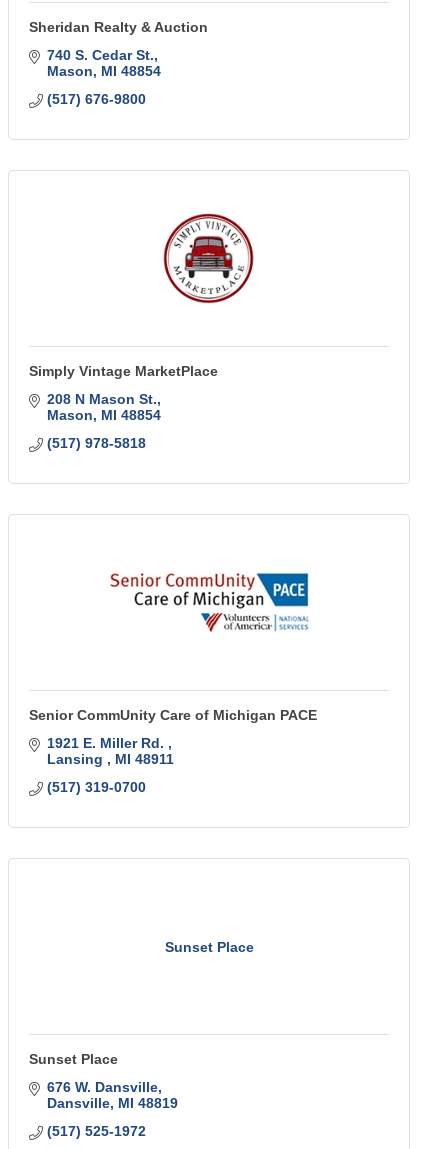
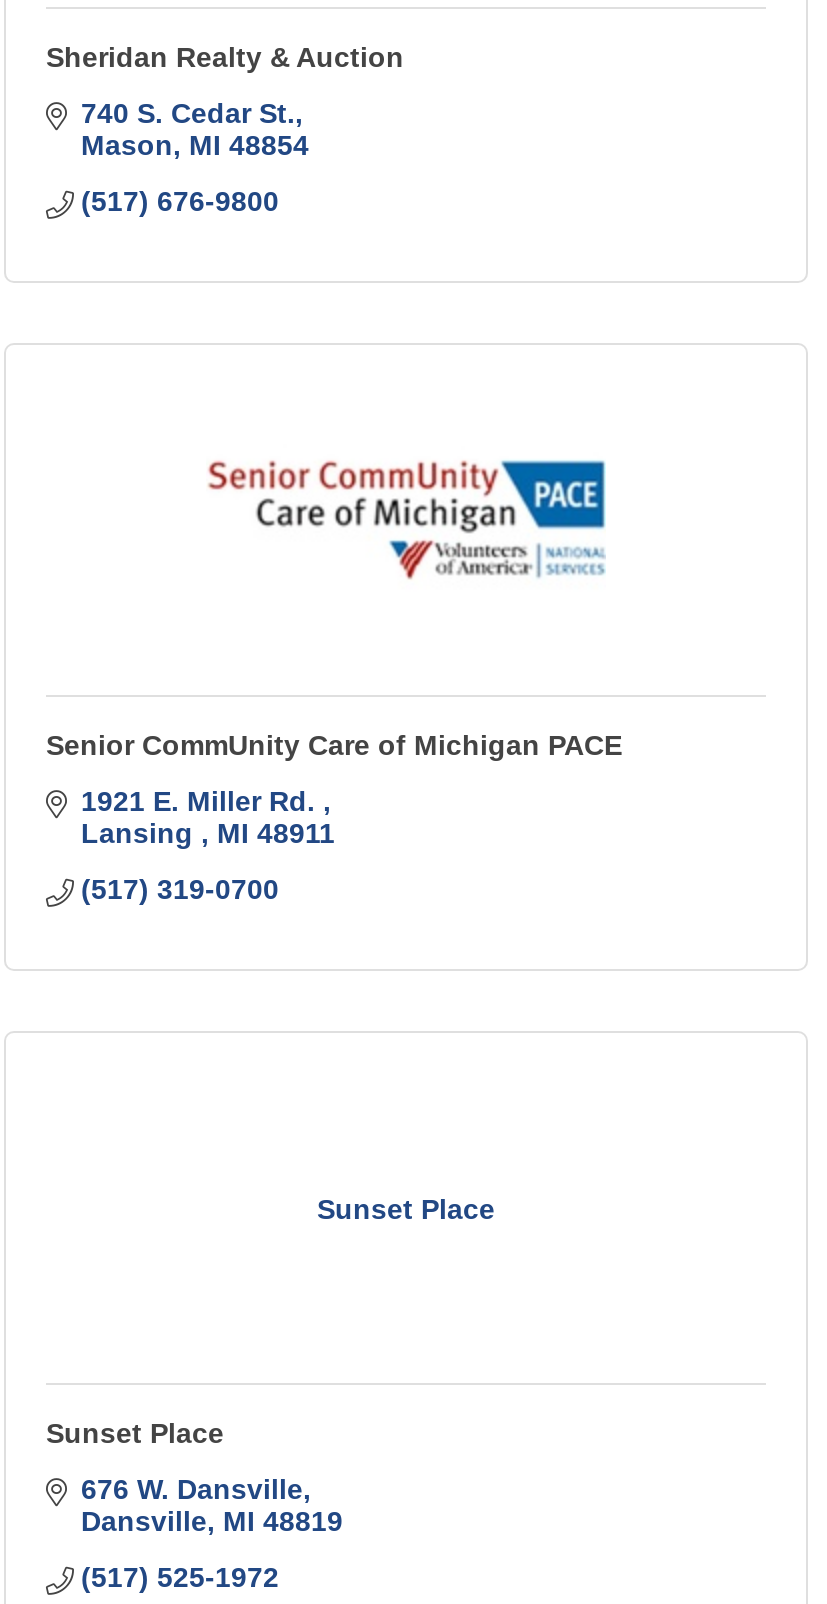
- [image]

- Simply Vintage MarketPlace
- 208 N Mason St.
- Mason MI 48854
- (517) 978-5818
